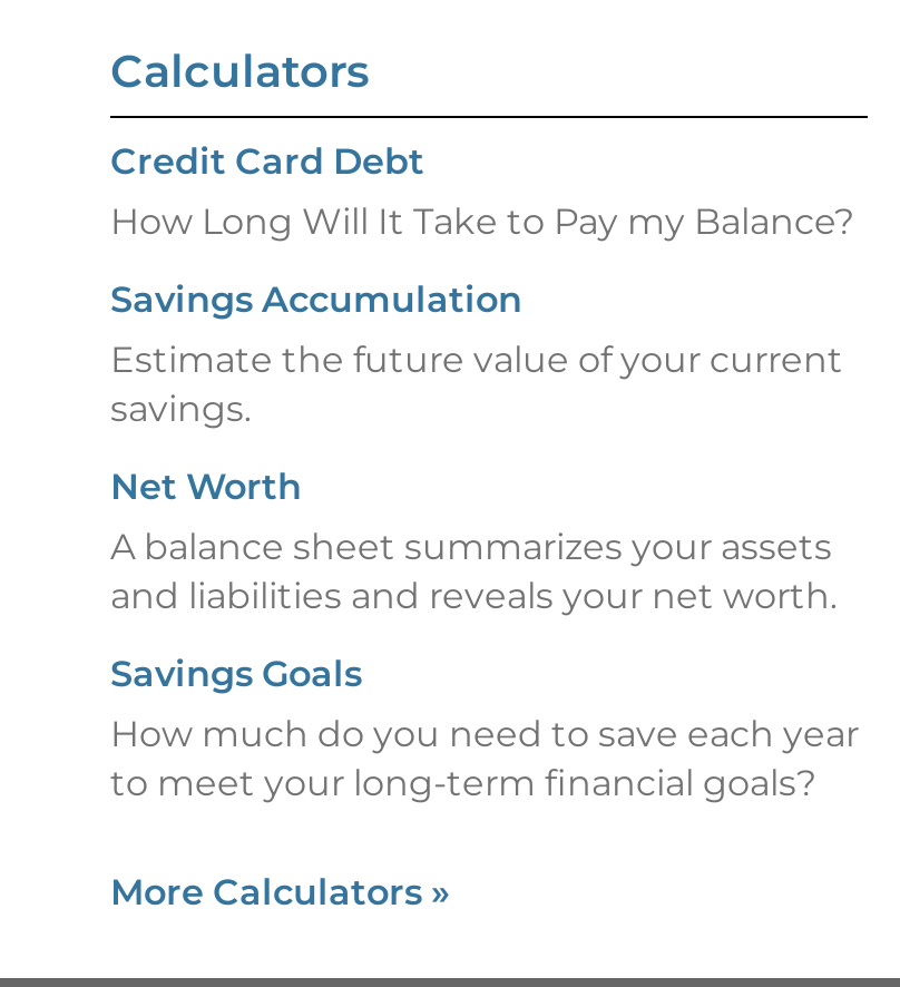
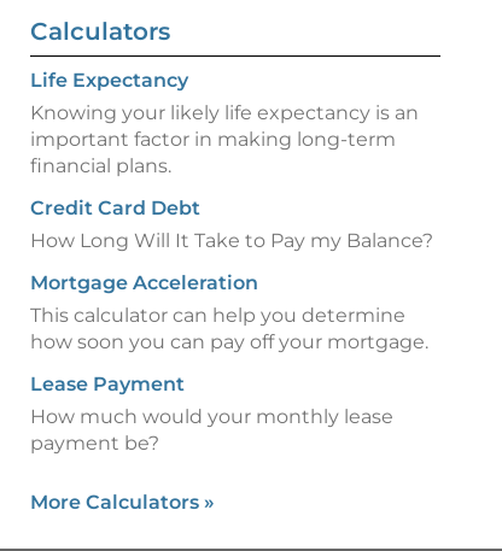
+ Life Expectancy
+ Knowing your likely life expectancy is an
+ important factor in making long-term
+ financial plans.

moved down: Credit Card Debt | How Long Will It Take to Pay my Balance?

- Savings Accumulation
- Estimate the future value of your current
- savings.
- Net Worth
- A balance sheet summarizes your assets
- and liabilities and reveals your net worth.
- Savings Goals
- How much do you need to save each year
- to meet your long-term financial goals?
+ Mortgage Acceleration
+ This calculator can help you determine
+ how soon you can pay off your mortgage.
+ Lease Payment
+ How much would your monthly lease
+ payment be?
